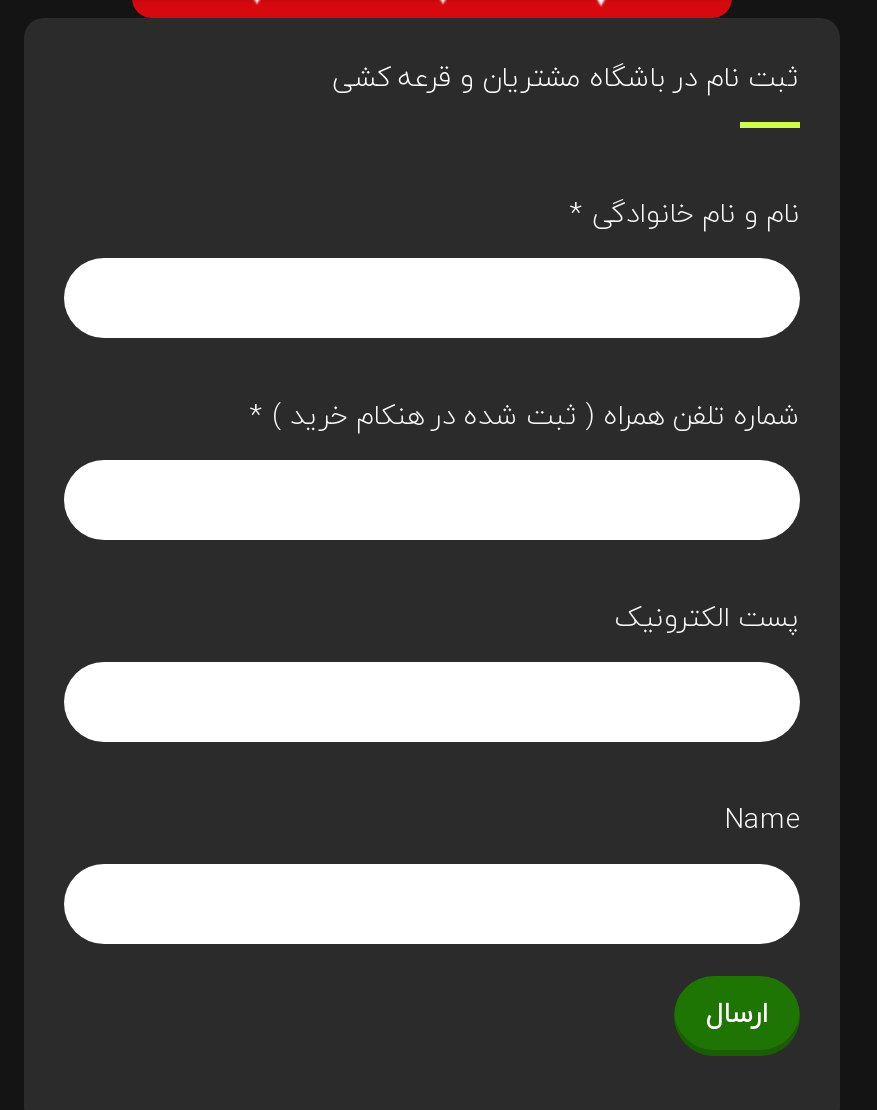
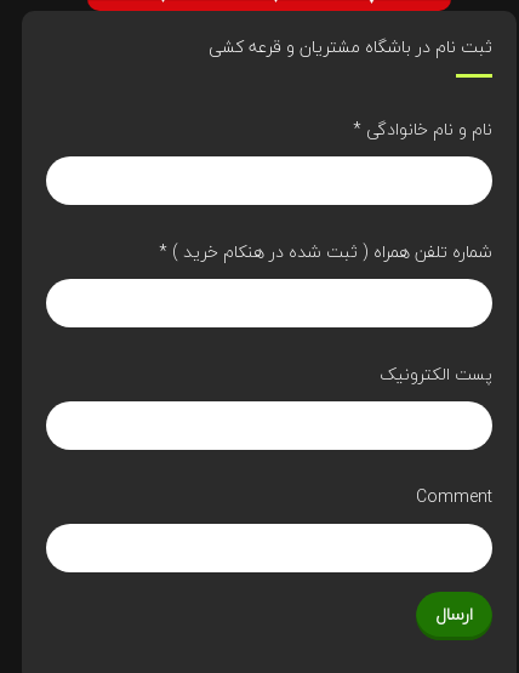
- Name
+ Comment
